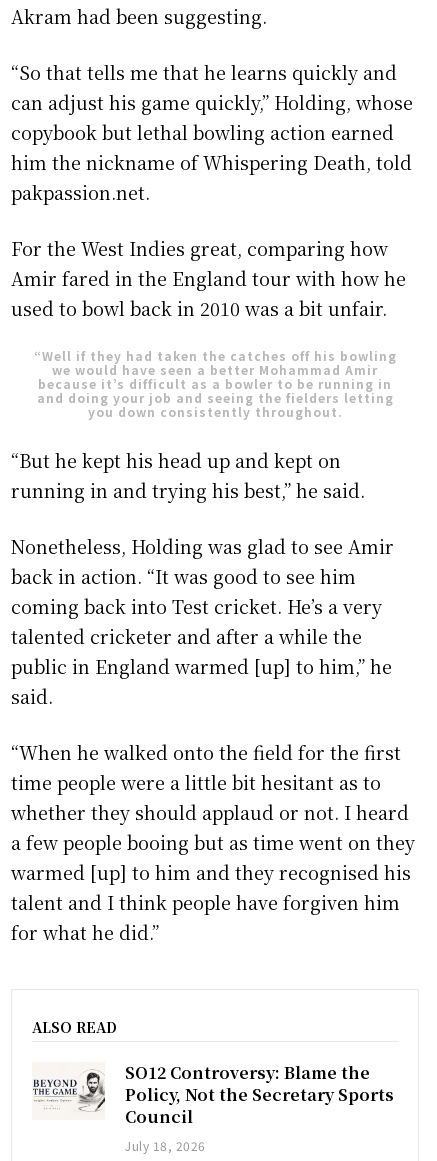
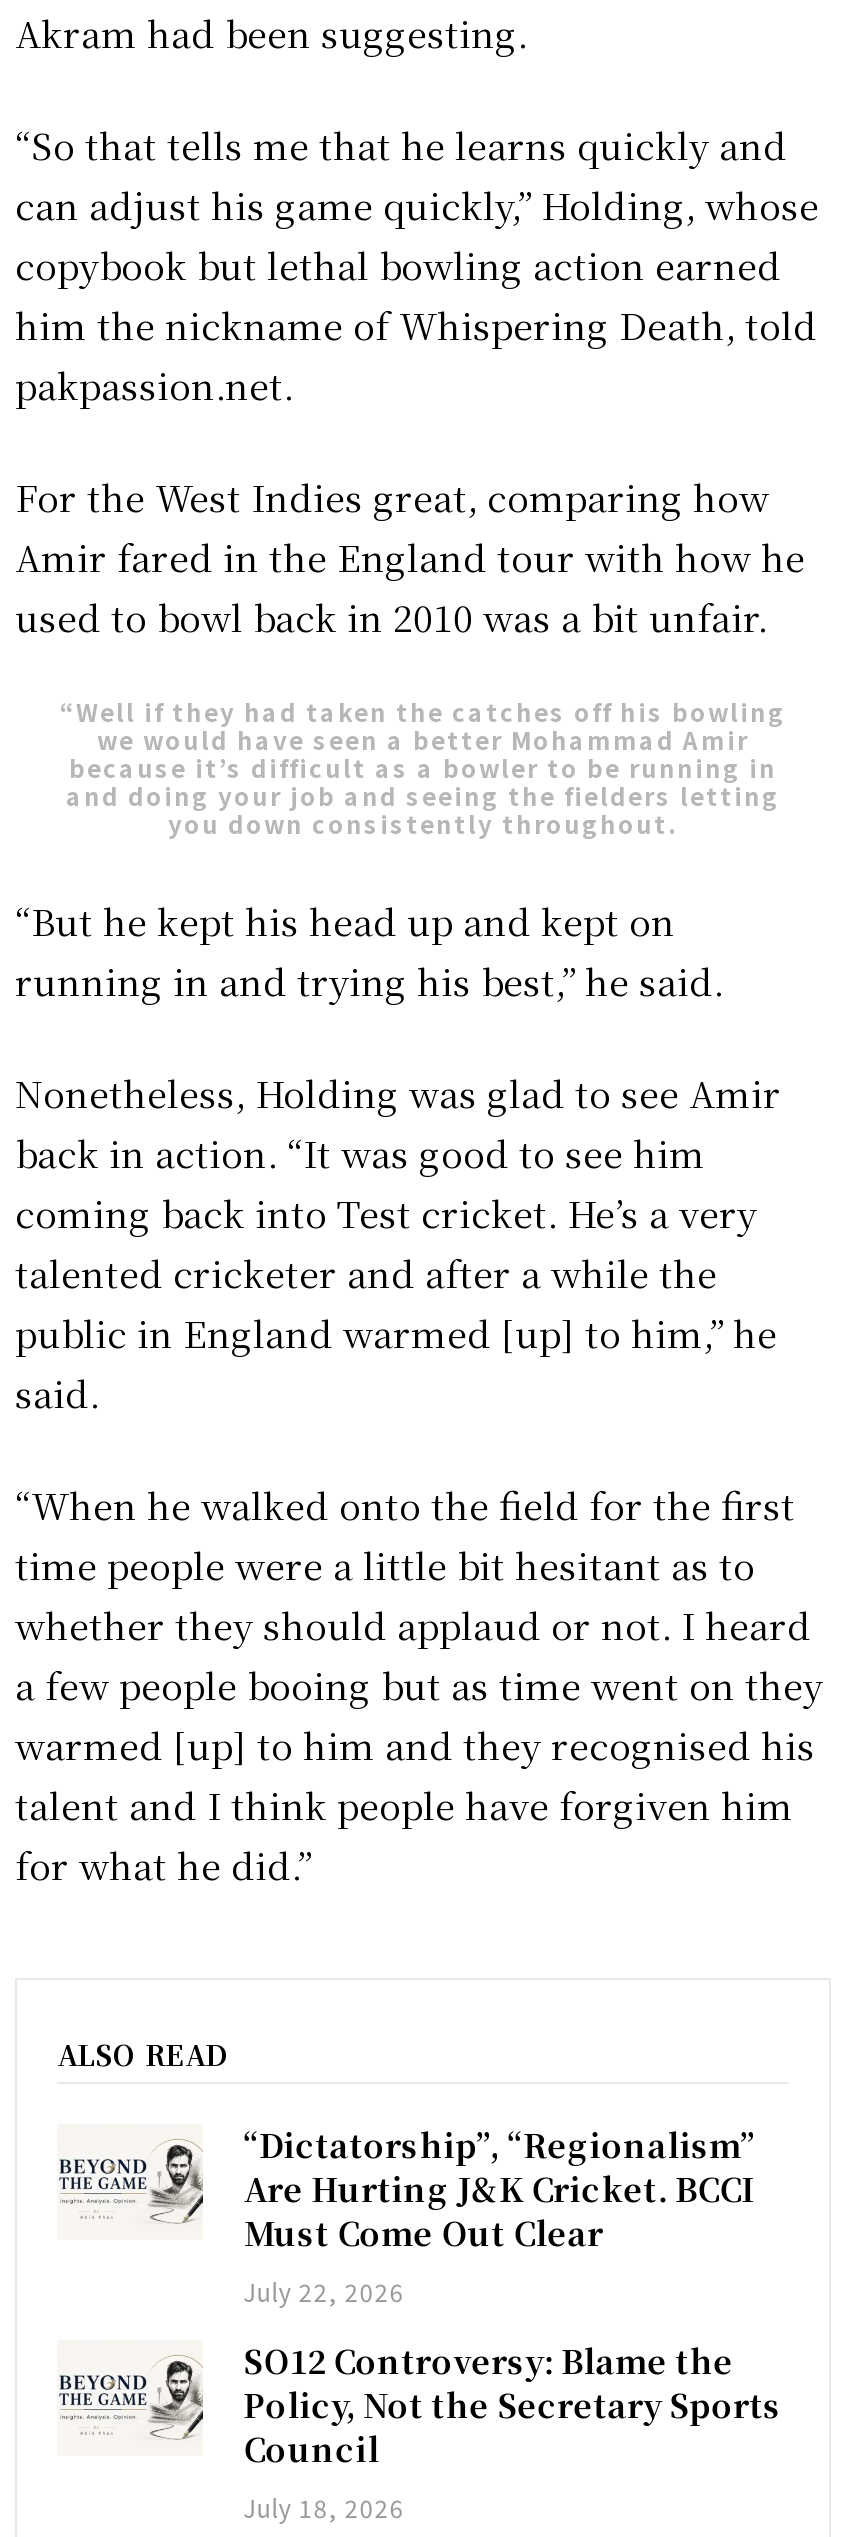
+ “Dictatorship”, “Regionalism”
+ Are Hurting J&K Cricket. BCCI
+ Must Come Out Clear
+ July 22, 2026
